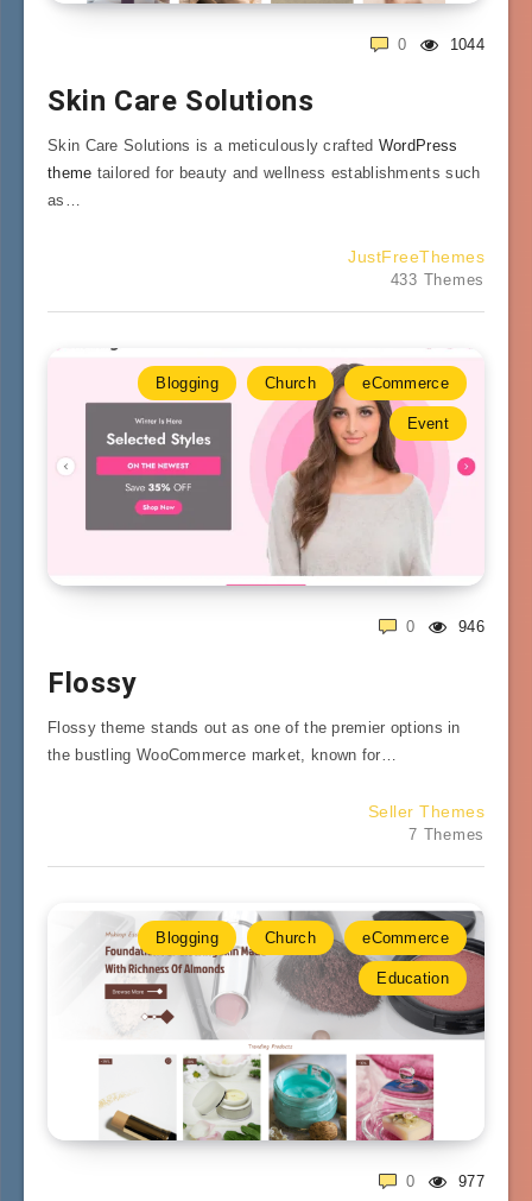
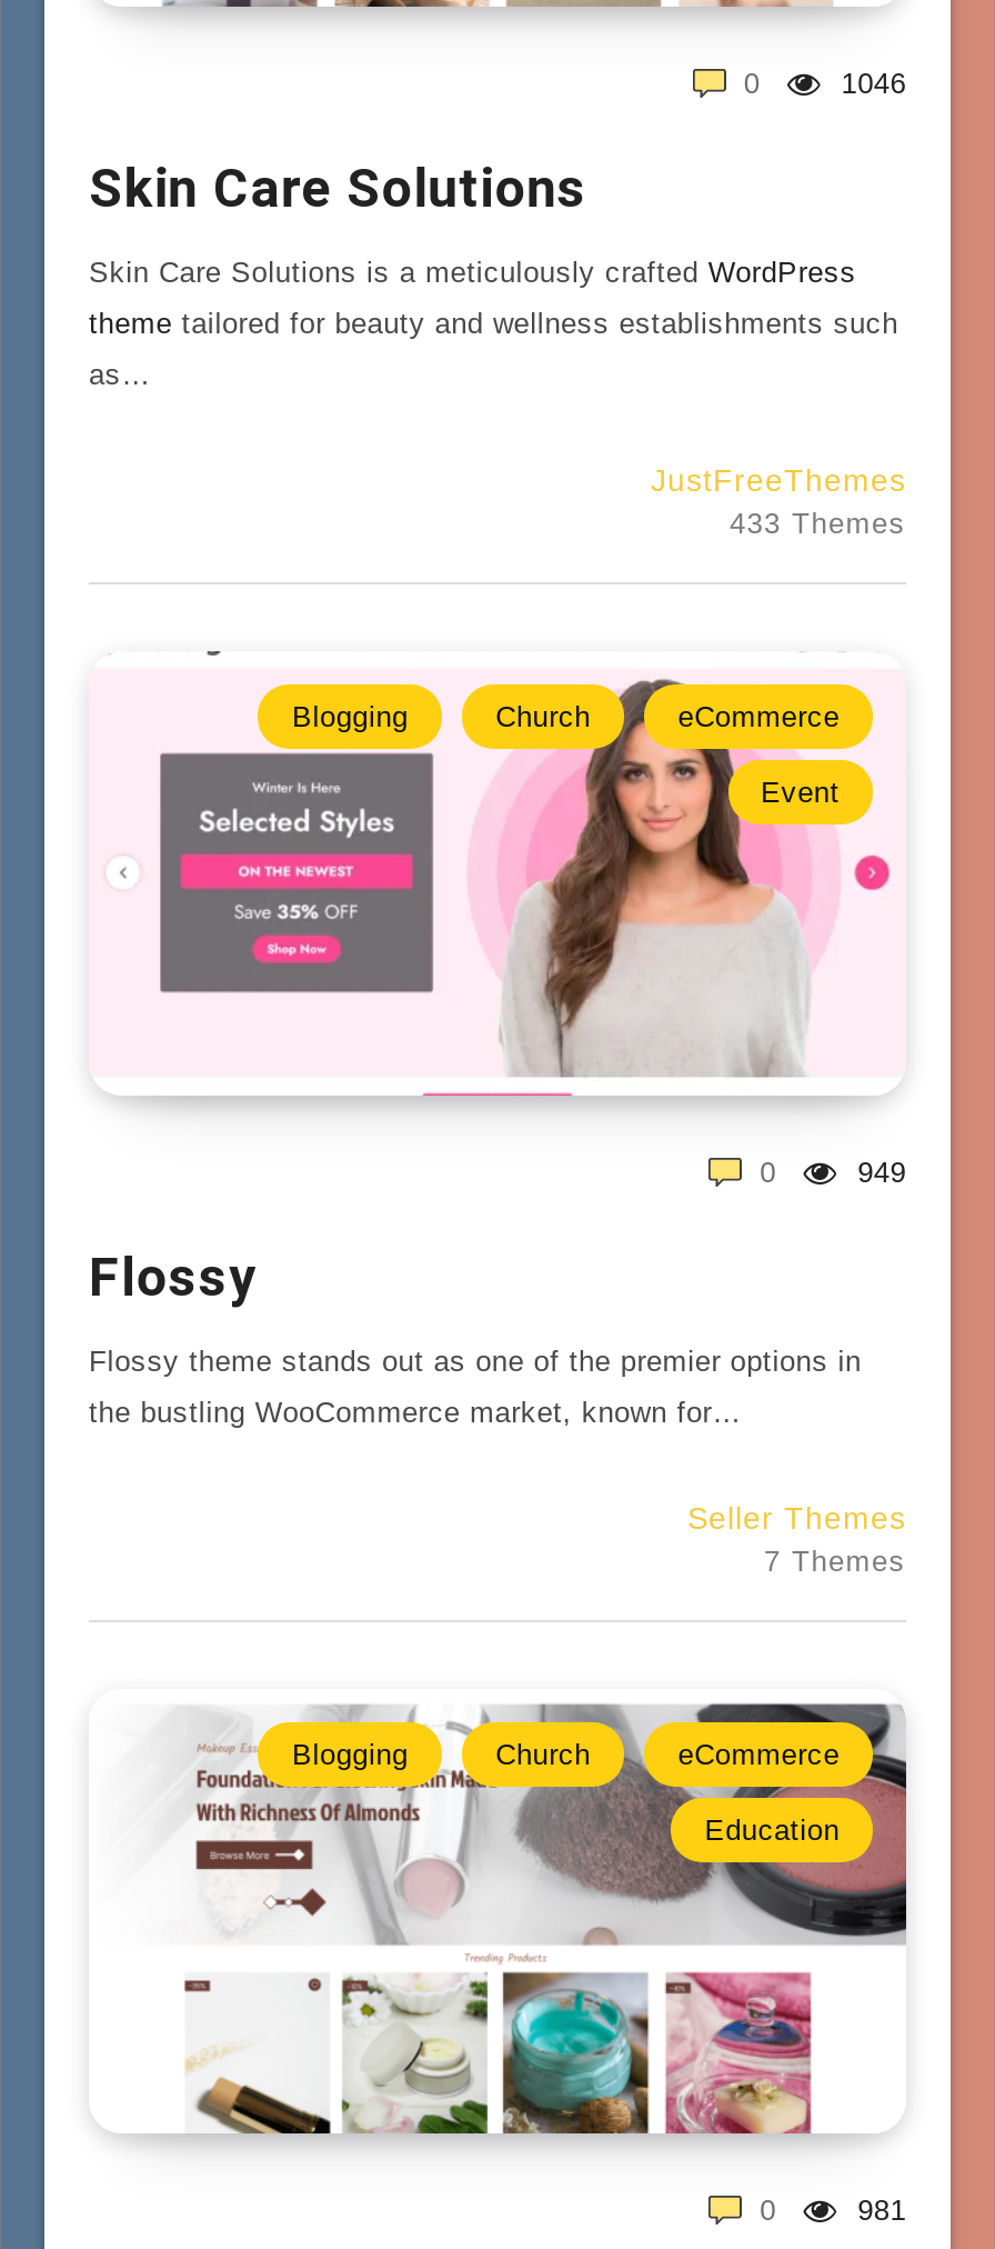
- 1044
+ 1046

- 946
+ 949

- 977
+ 981
